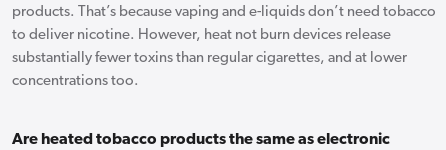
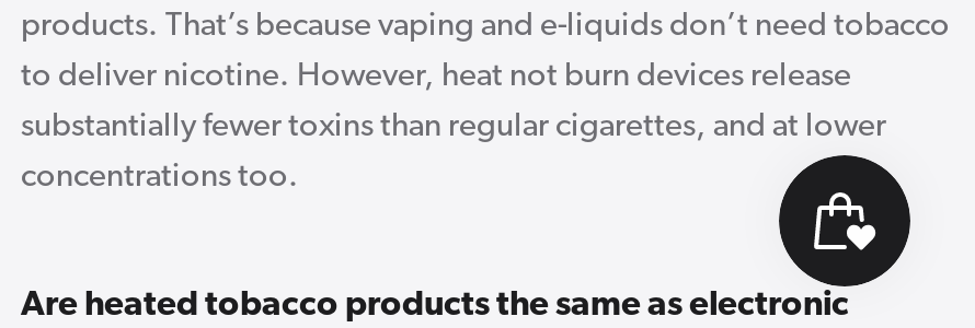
+ [image]
